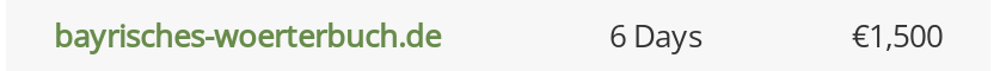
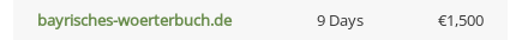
- 6 Days
+ 9 Days
